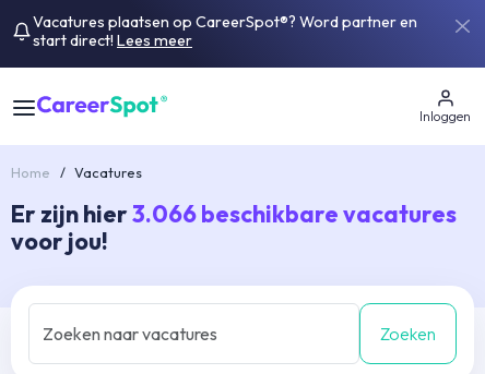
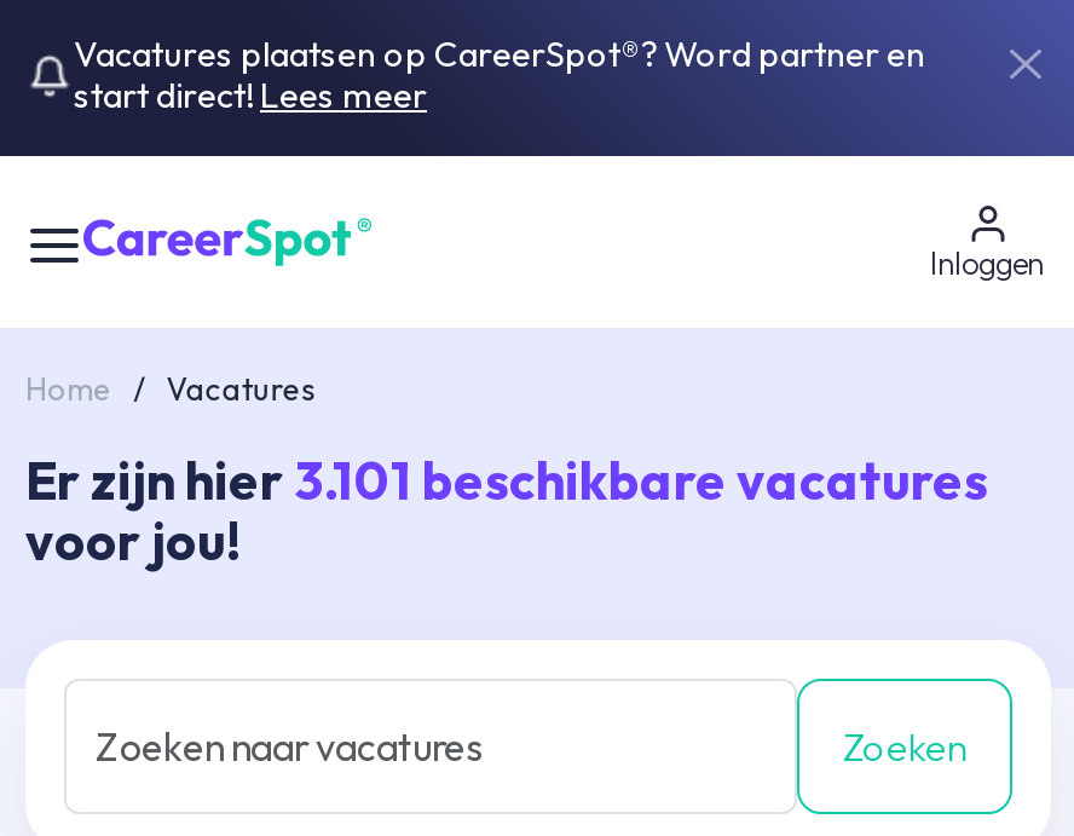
- Er zijn hier 3.066 beschikbare vacatures
+ Er zijn hier 3.101 beschikbare vacatures
